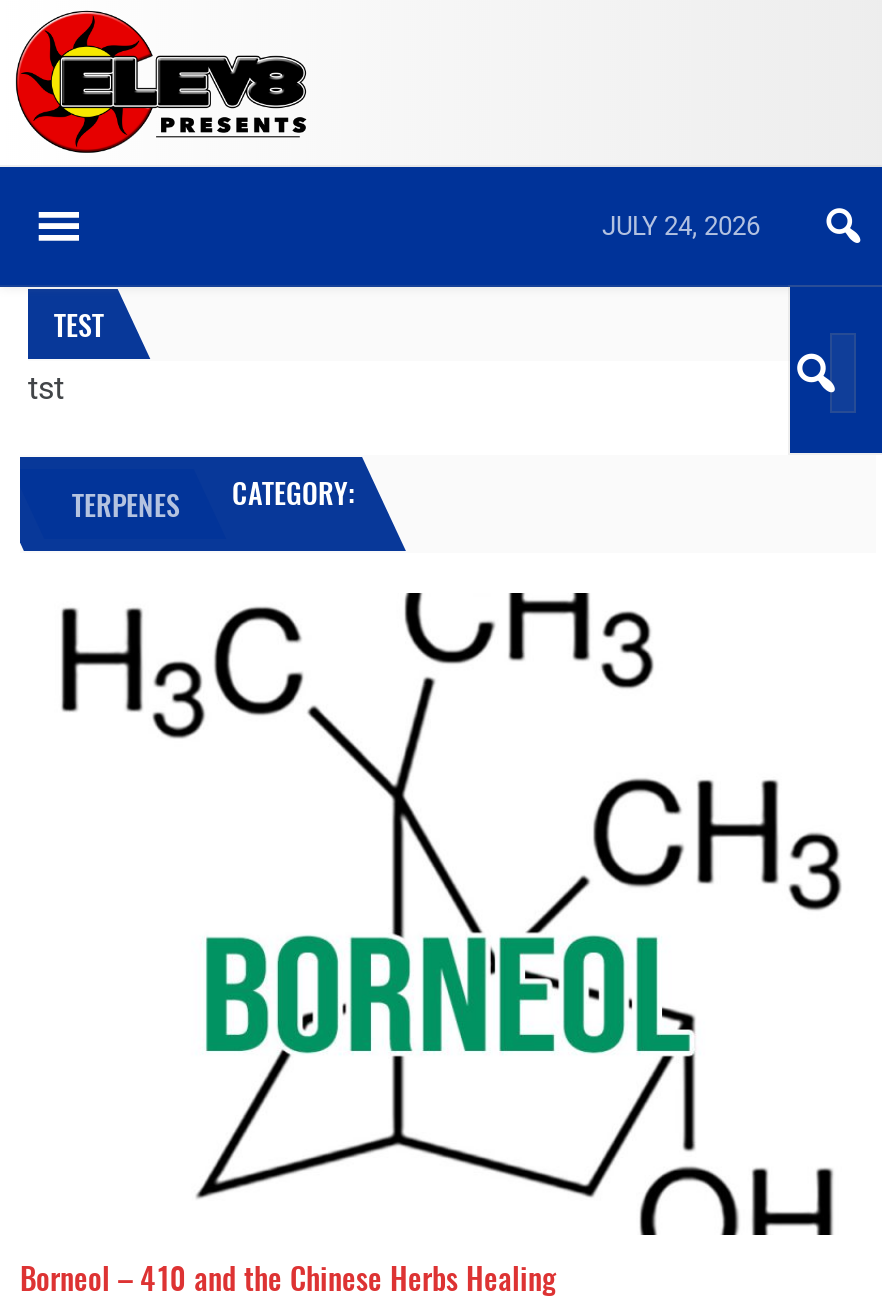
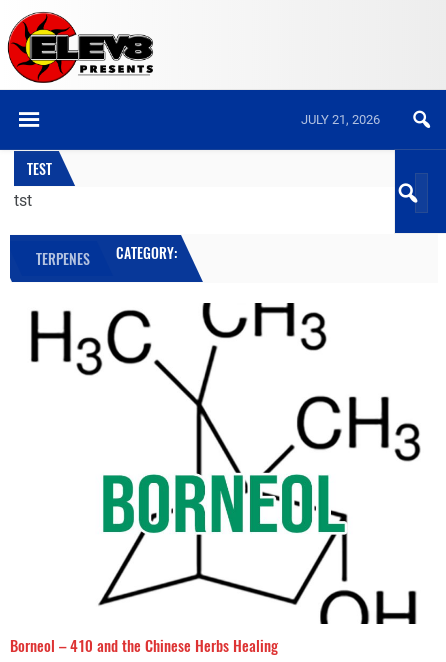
- JULY 24, 2026
+ JULY 21, 2026
